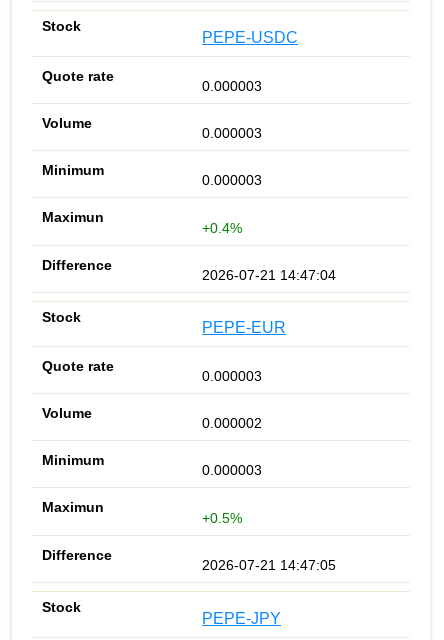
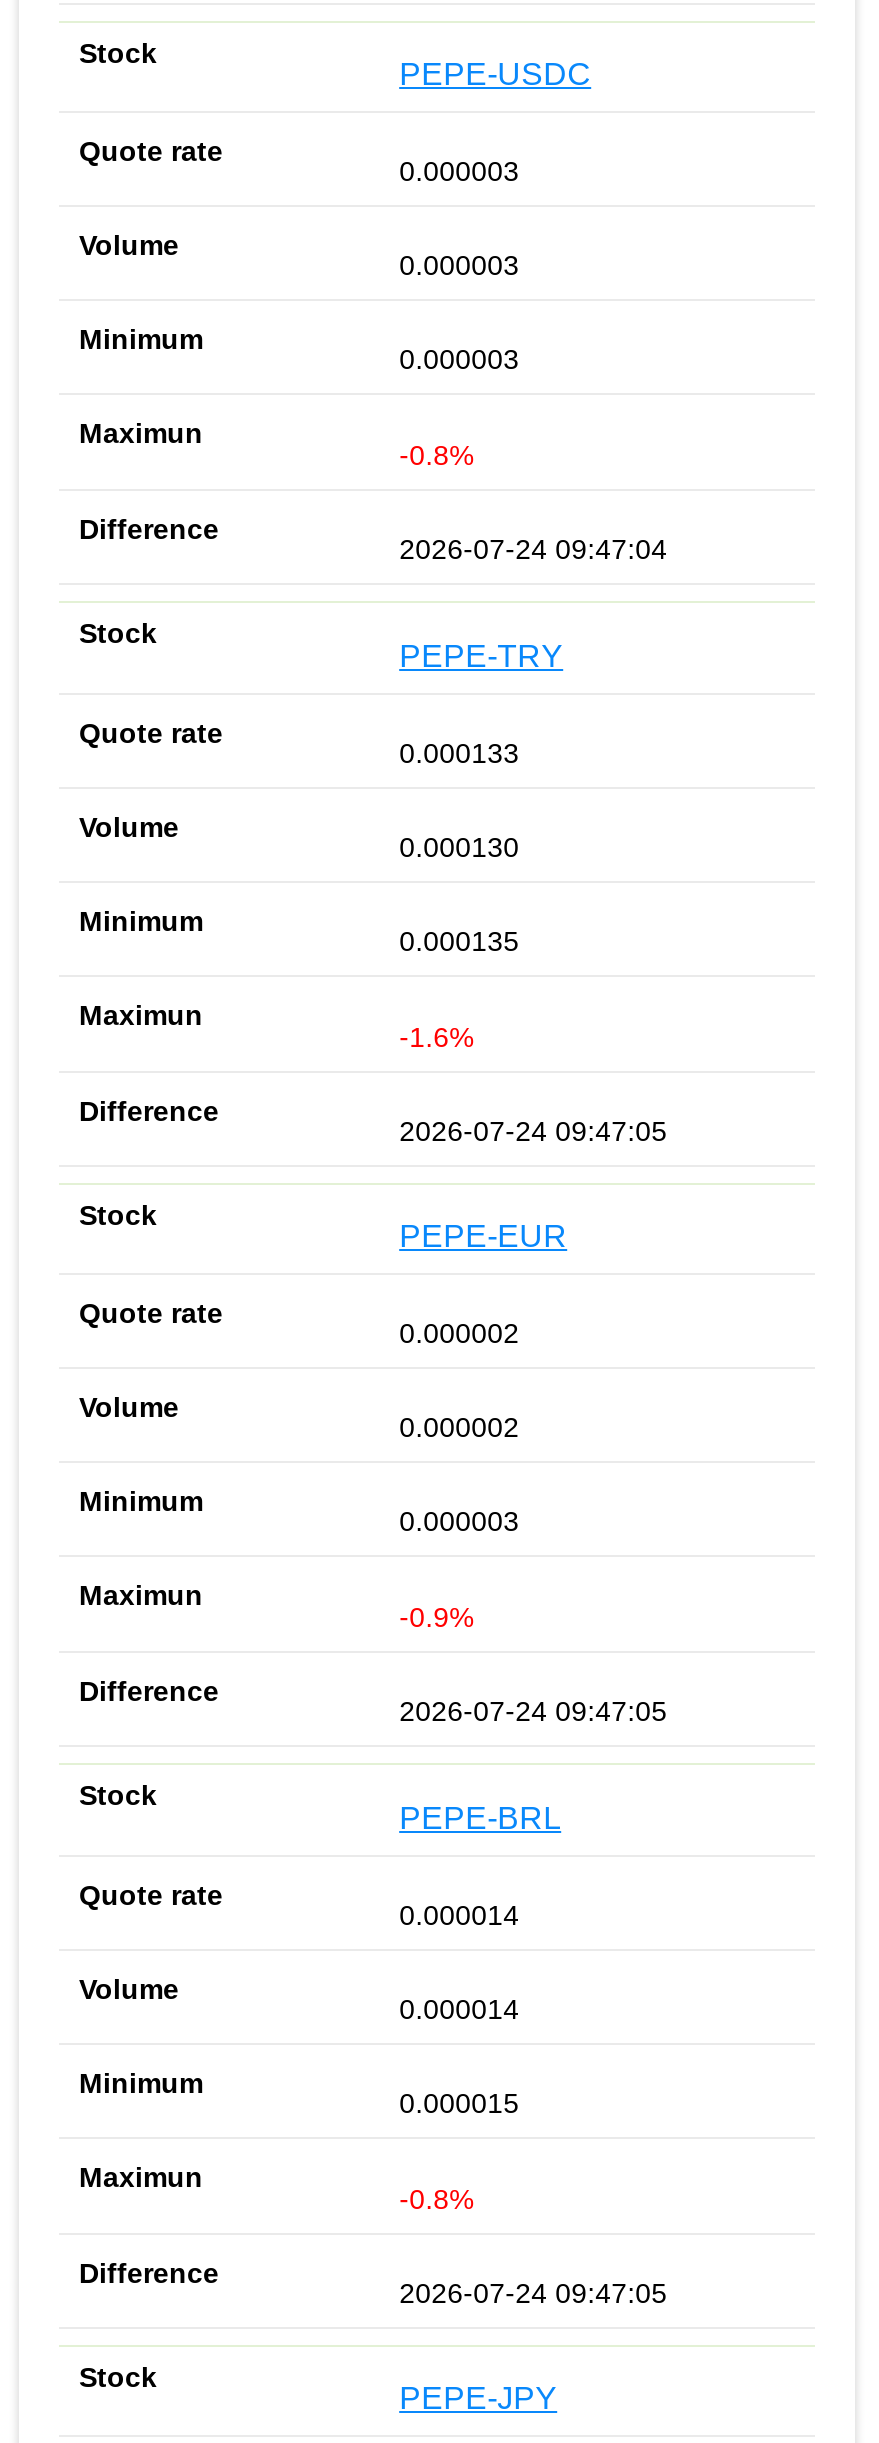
- +0.4%
- 2026-07-21 14:47:04
+ -0.8%
+ 2026-07-24 09:47:04
+ PEPE-TRY
+ 0.000133
+ 0.000130
+ 0.000135
+ -1.6%
+ 2026-07-24 09:47:05

- 0.000003
+ 0.000002

- +0.5%
- 2026-07-21 14:47:05
+ -0.9%
+ 2026-07-24 09:47:05
+ PEPE-BRL
+ 0.000014
+ 0.000014
+ 0.000015
+ -0.8%
+ 2026-07-24 09:47:05
